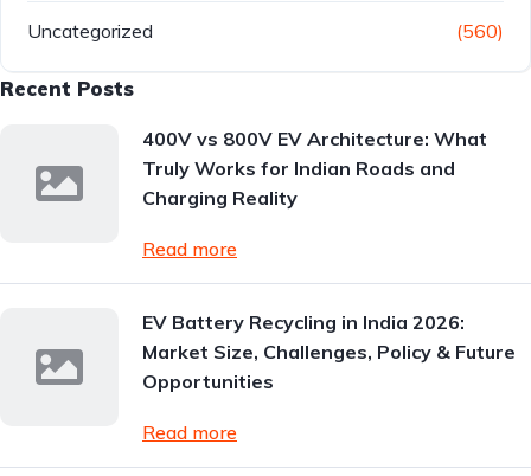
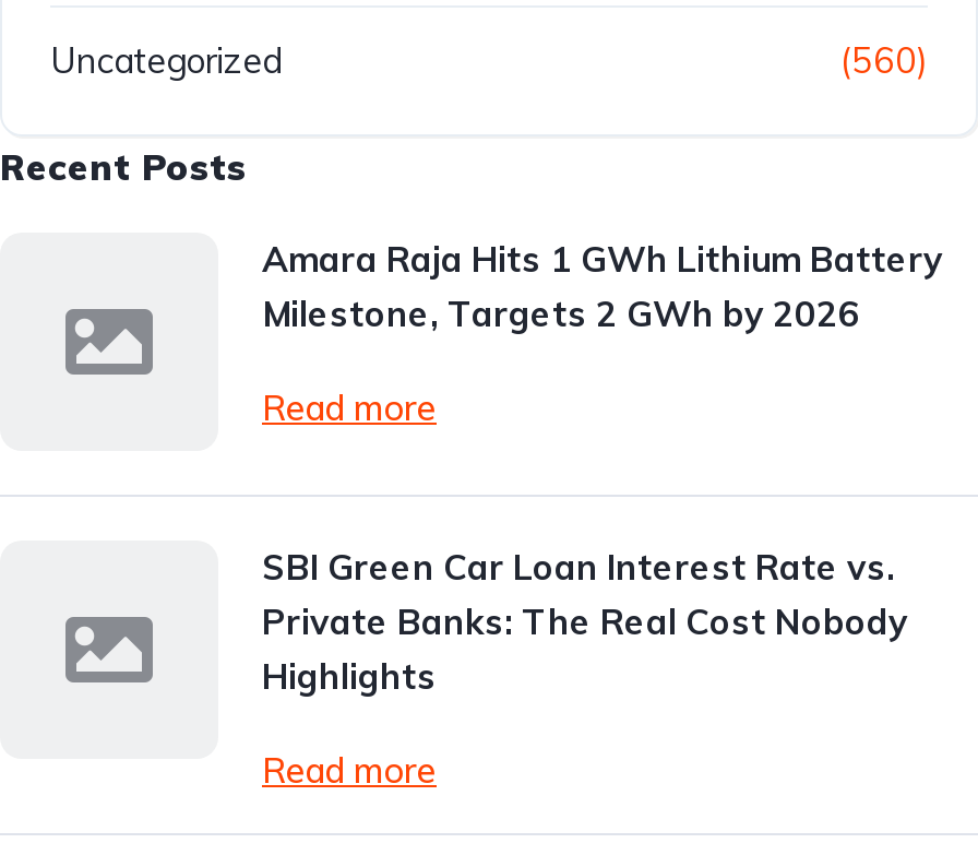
- 400V vs 800V EV Architecture: What
- Truly Works for Indian Roads and
- Charging Reality
+ Amara Raja Hits 1 GWh Lithium Battery
+ Milestone, Targets 2 GWh by 2026

- EV Battery Recycling in India 2026:
- Market Size, Challenges, Policy & Future
- Opportunities
+ SBI Green Car Loan Interest Rate vs.
+ Private Banks: The Real Cost Nobody
+ Highlights
